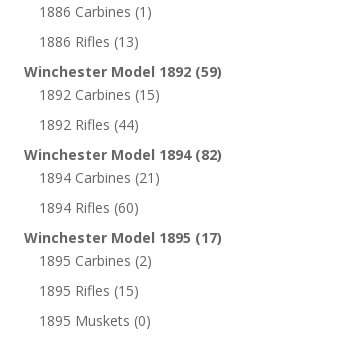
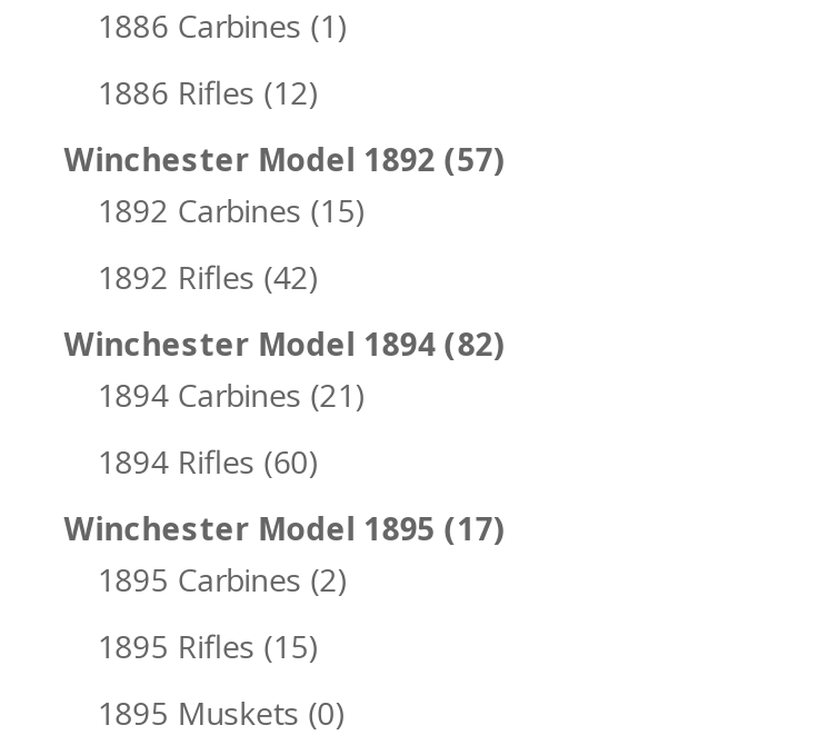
- 1886 Rifles (13)
+ 1886 Rifles (12)

- Winchester Model 1892 (59)
+ Winchester Model 1892 (57)

- 1892 Rifles (44)
+ 1892 Rifles (42)
